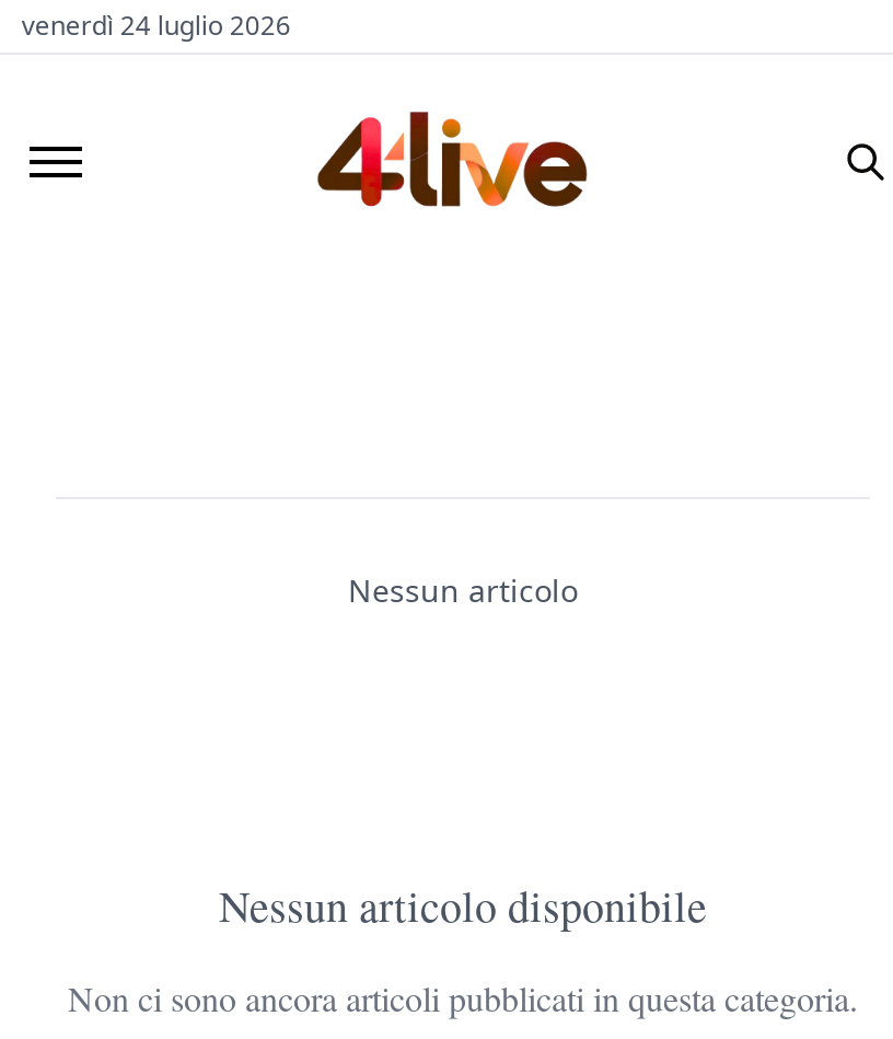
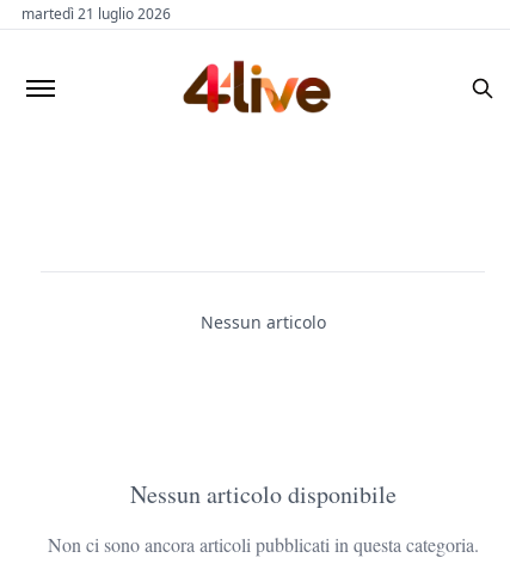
- venerdì 24 luglio 2026
+ martedì 21 luglio 2026
